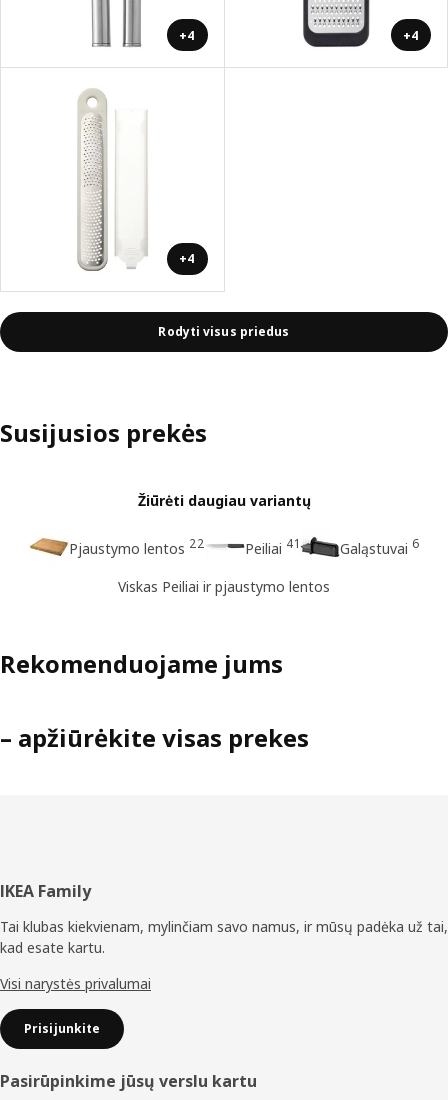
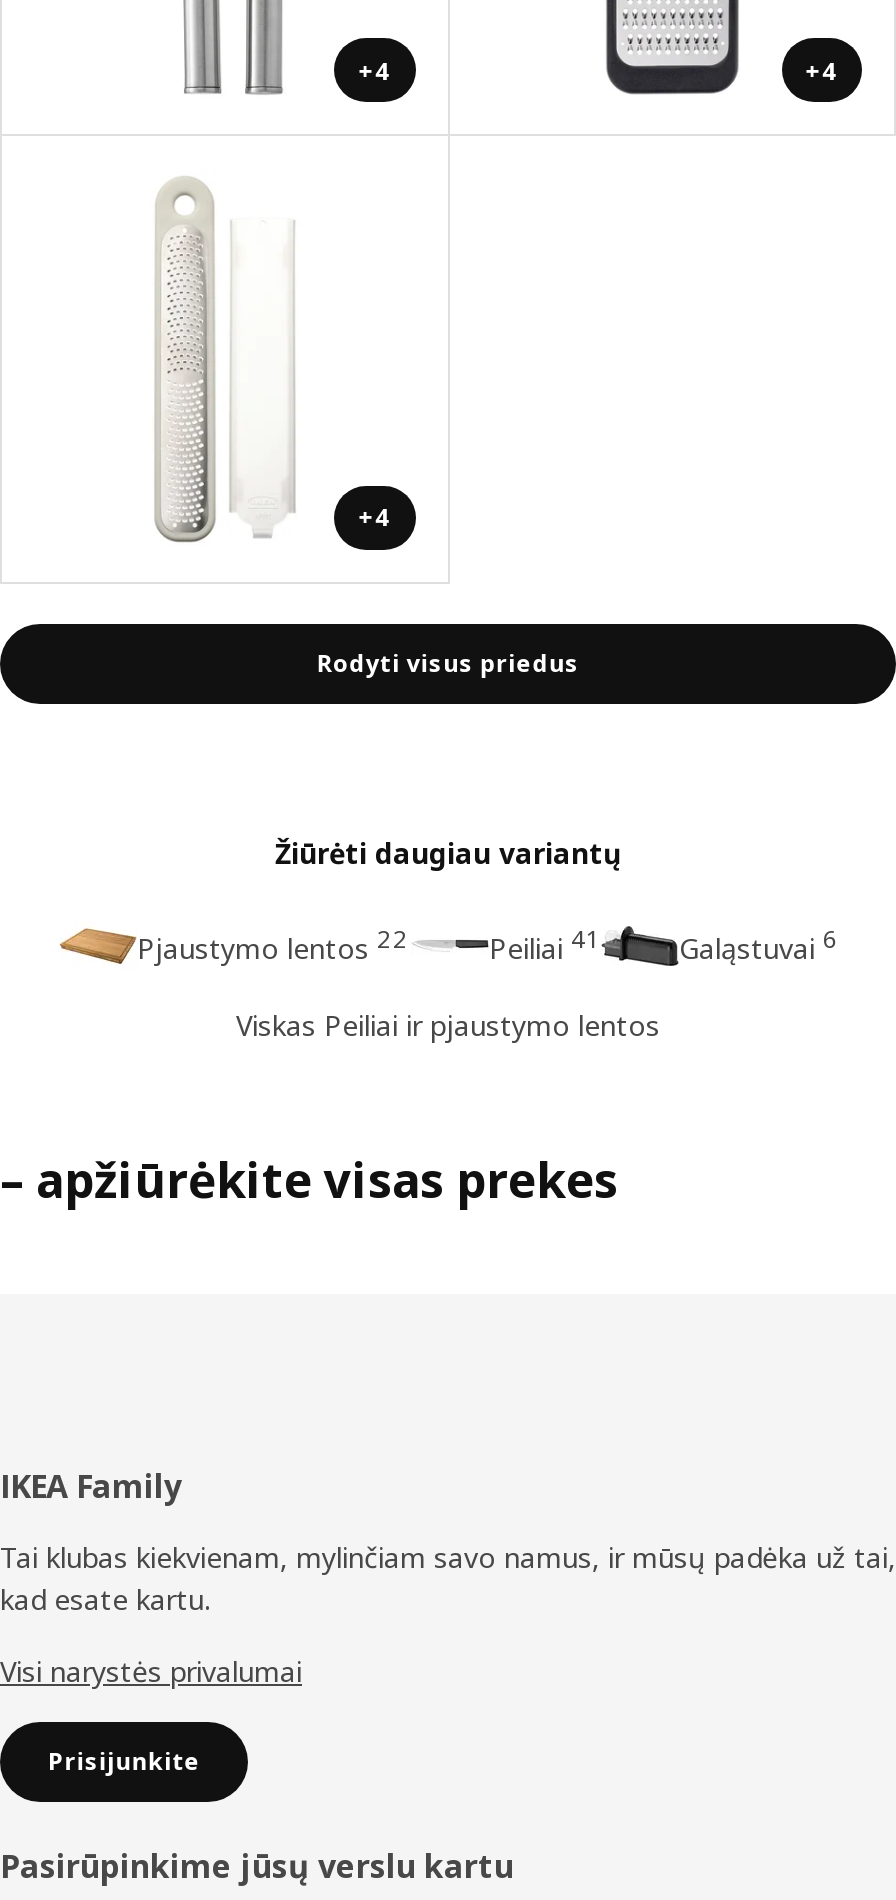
- Susijusios prekės

- Rekomenduojame jums
